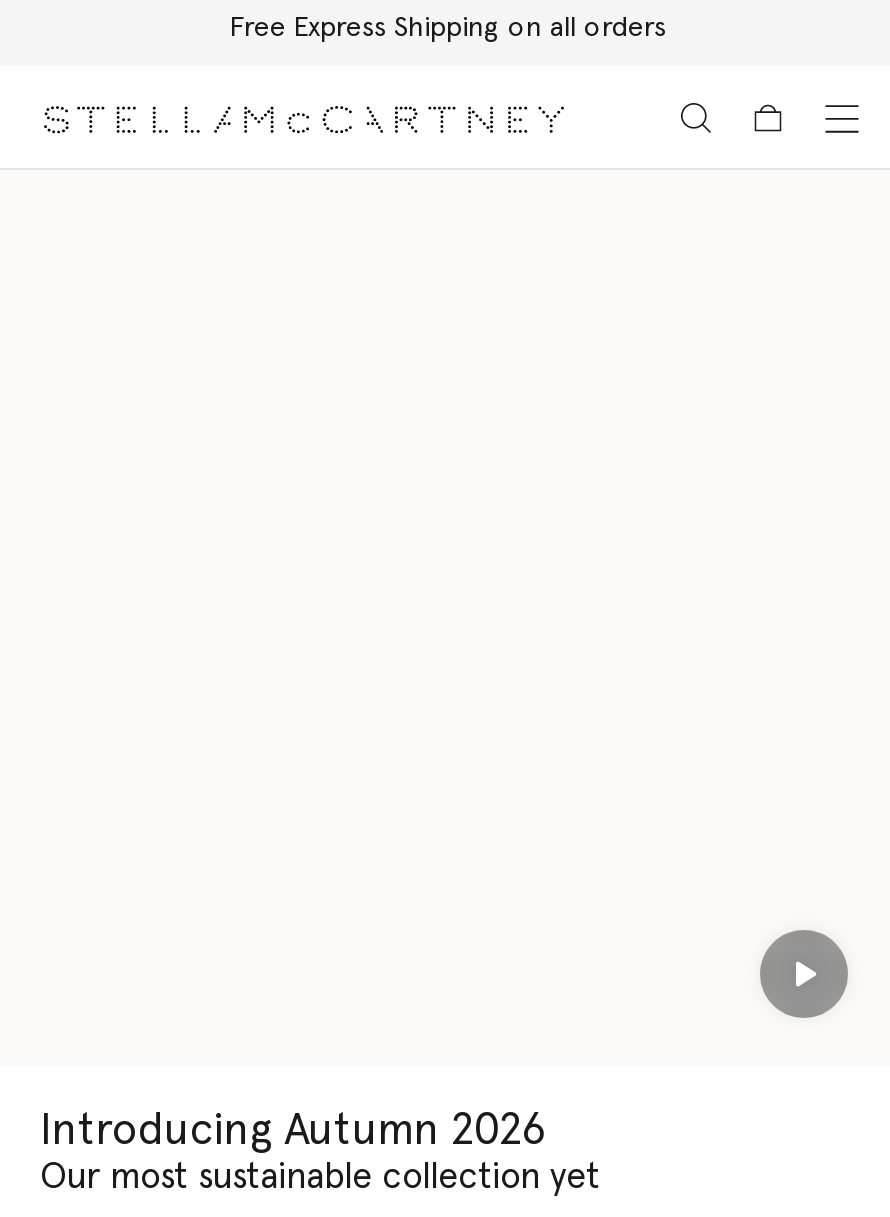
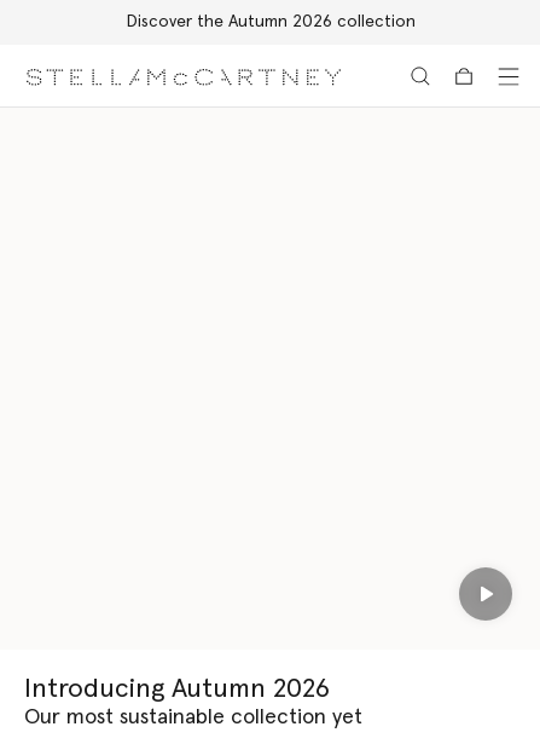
- Free Express Shipping on all orders
+ Discover the Autumn 2026 collection
